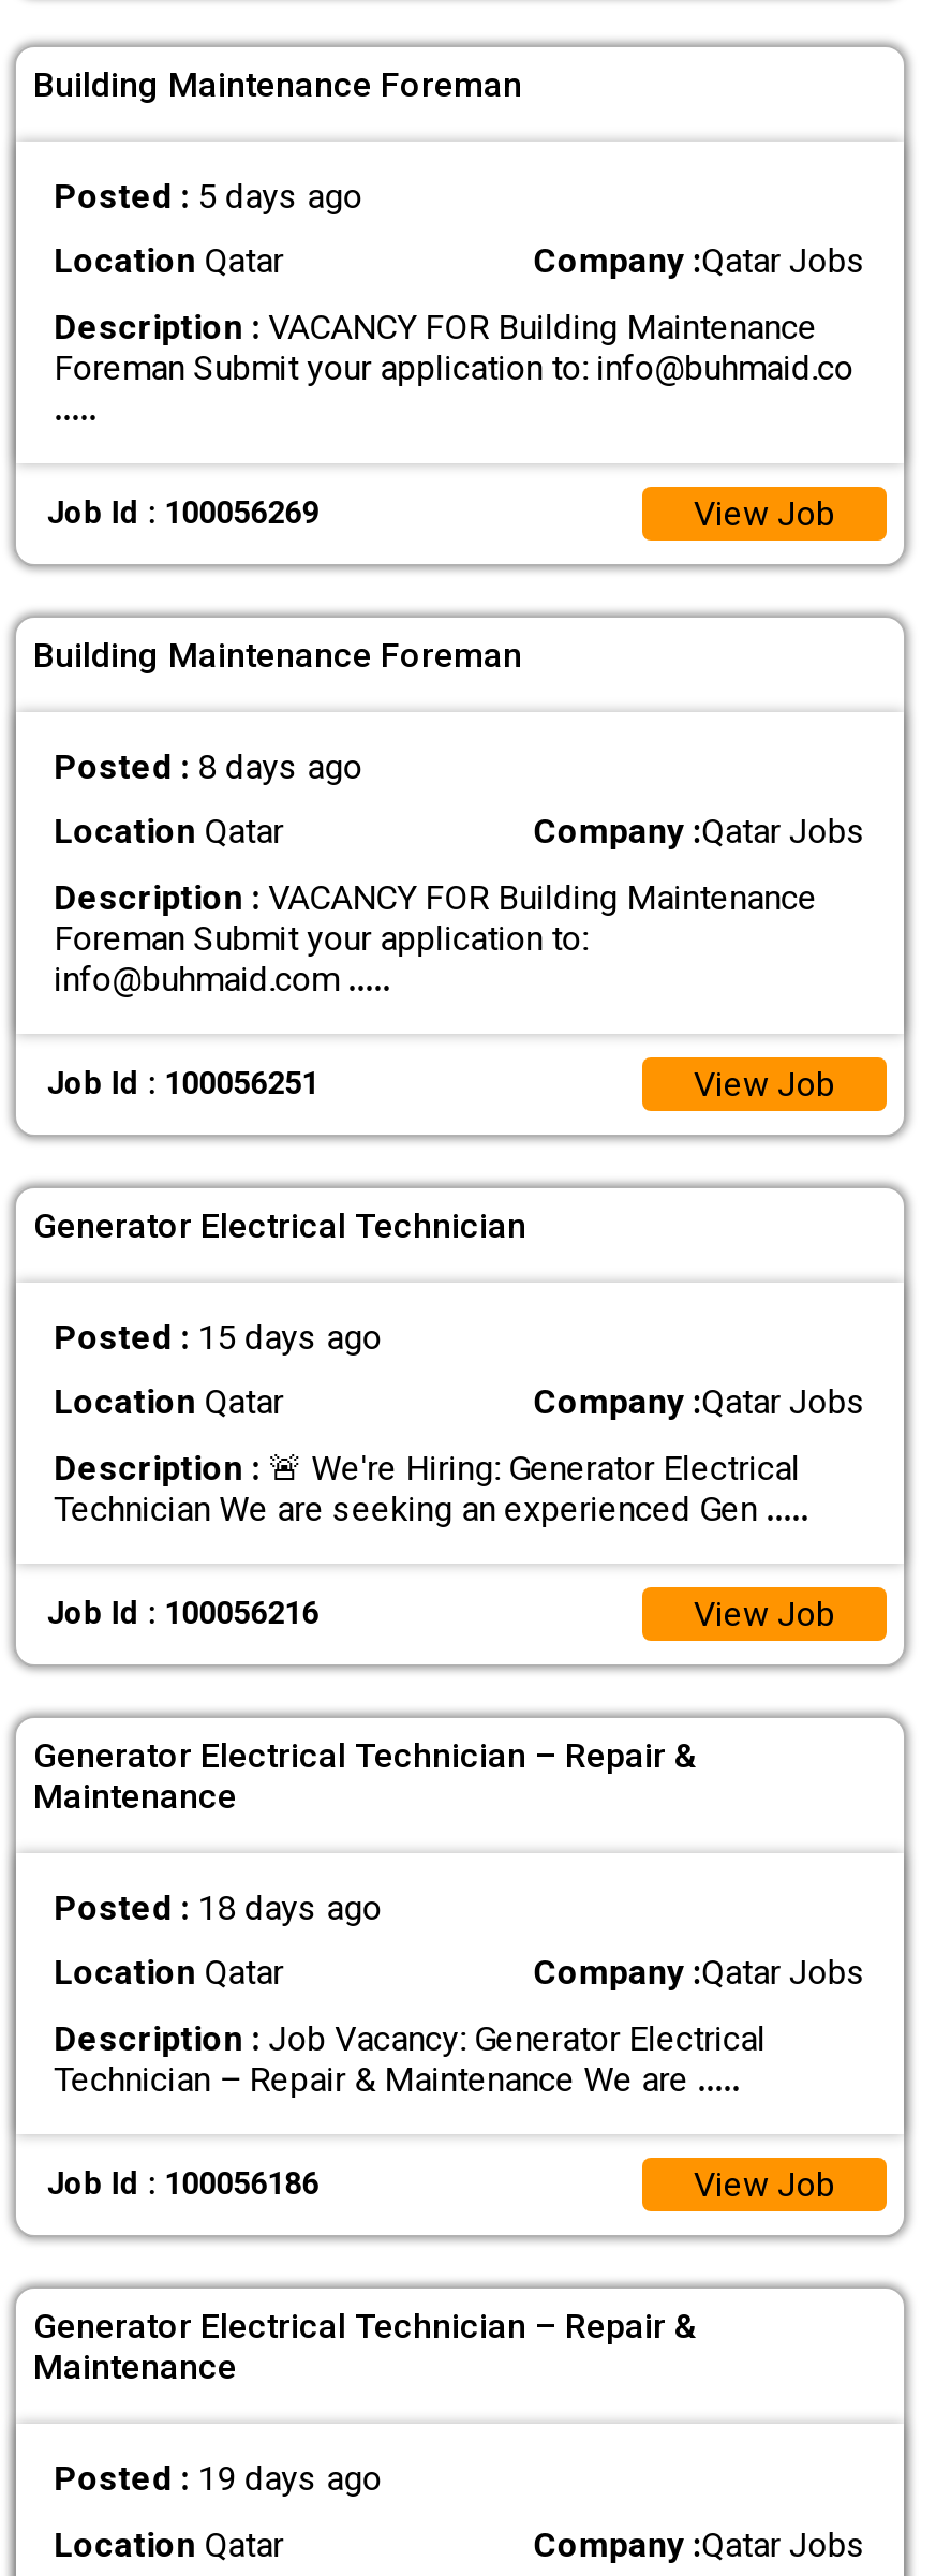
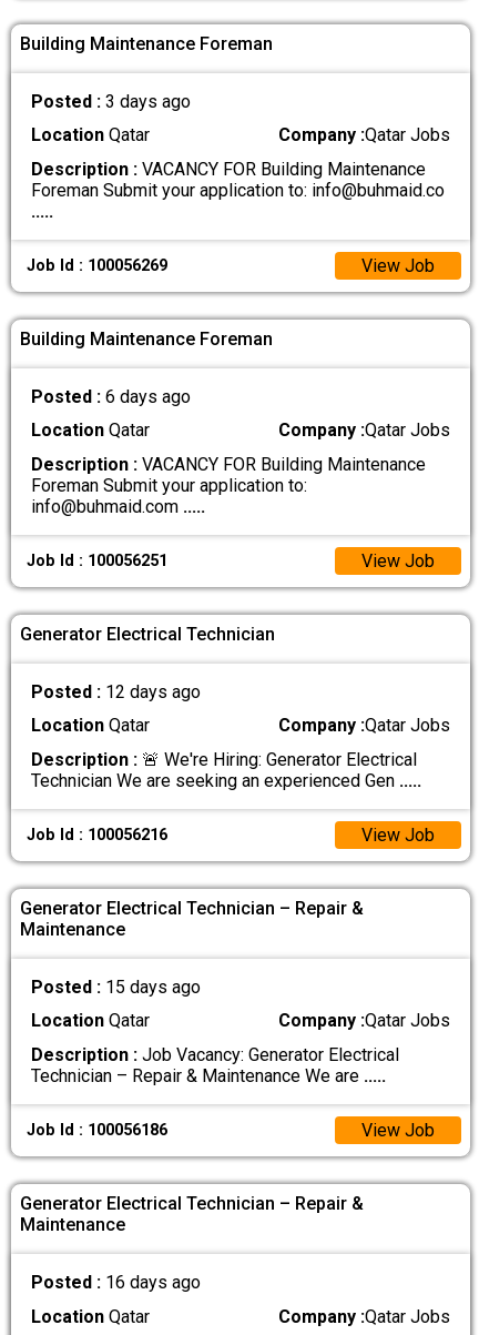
- Posted : 5 days ago
+ Posted : 3 days ago

- Posted : 8 days ago
+ Posted : 6 days ago

+ Posted : 12 days ago

moved down: Posted : 15 days ago

- Posted : 18 days ago

- Posted : 19 days ago
+ Posted : 16 days ago
